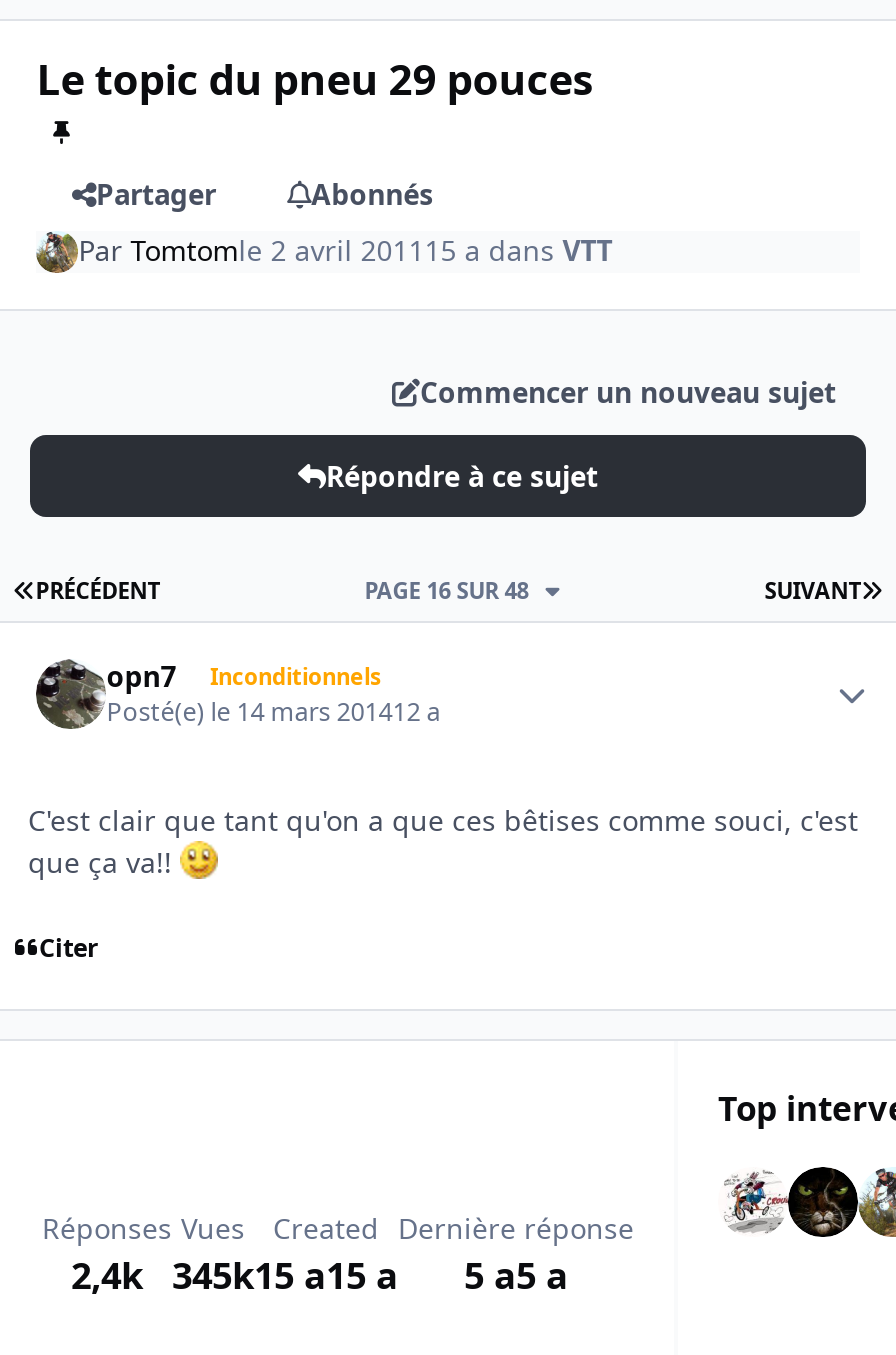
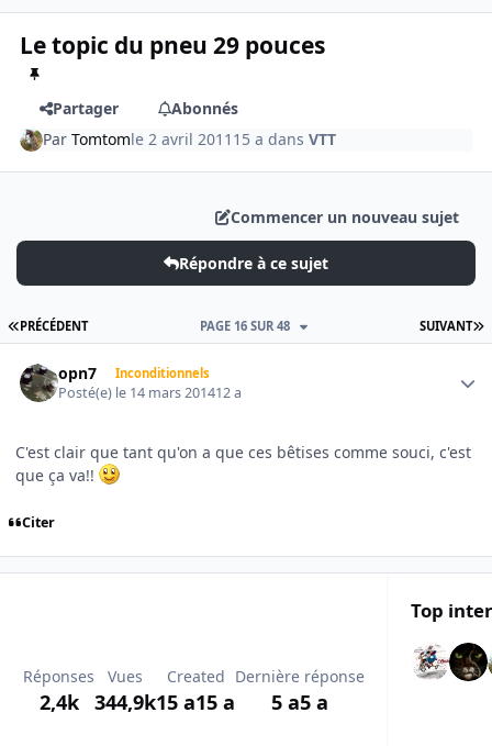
- [image]
+ [image]

- 2,4k 345k 15 a15 a 5 a5 a
+ 2,4k 344,9k 15 a15 a 5 a5 a
